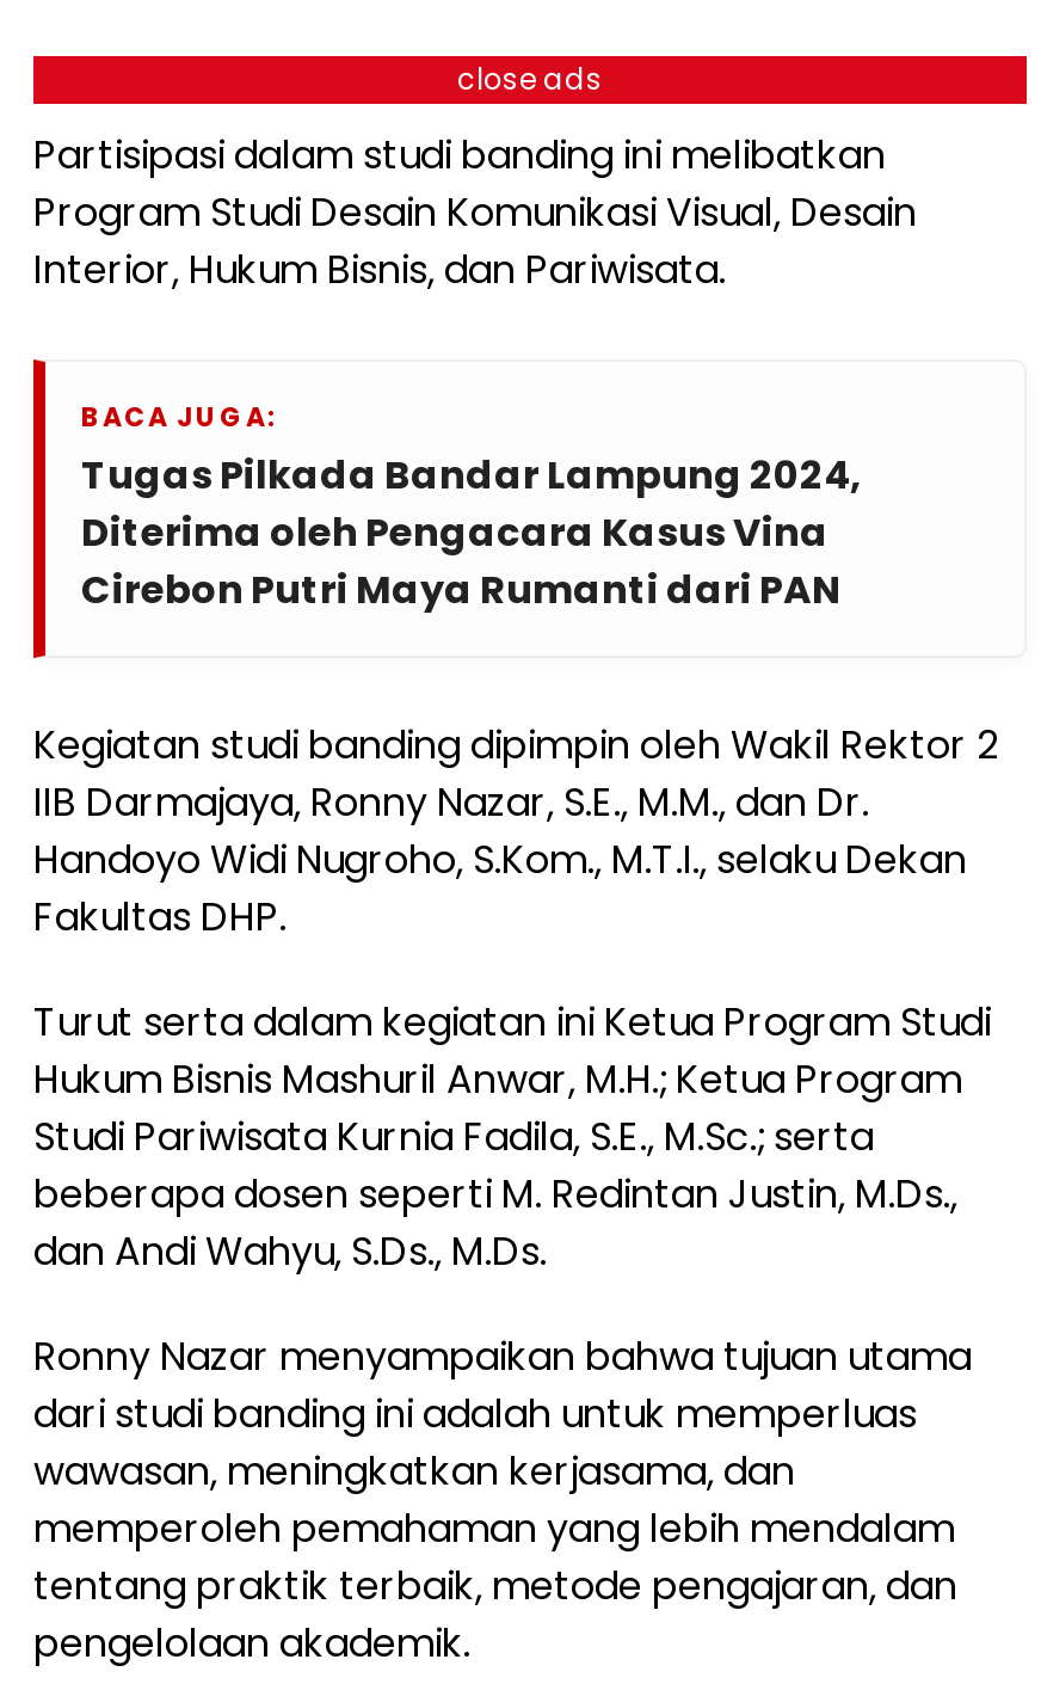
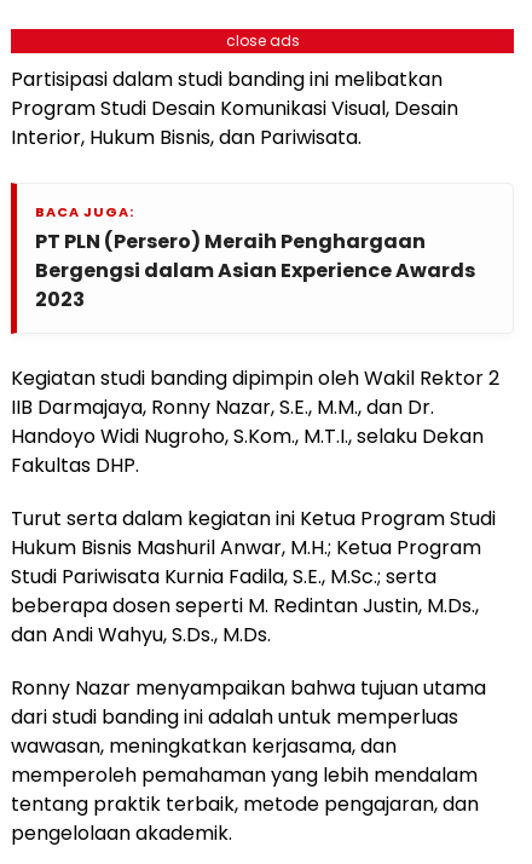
- Tugas Pilkada Bandar Lampung 2024,
- Diterima oleh Pengacara Kasus Vina
- Cirebon Putri Maya Rumanti dari PAN
+ PT PLN (Persero) Meraih Penghargaan
+ Bergengsi dalam Asian Experience Awards
+ 2023
